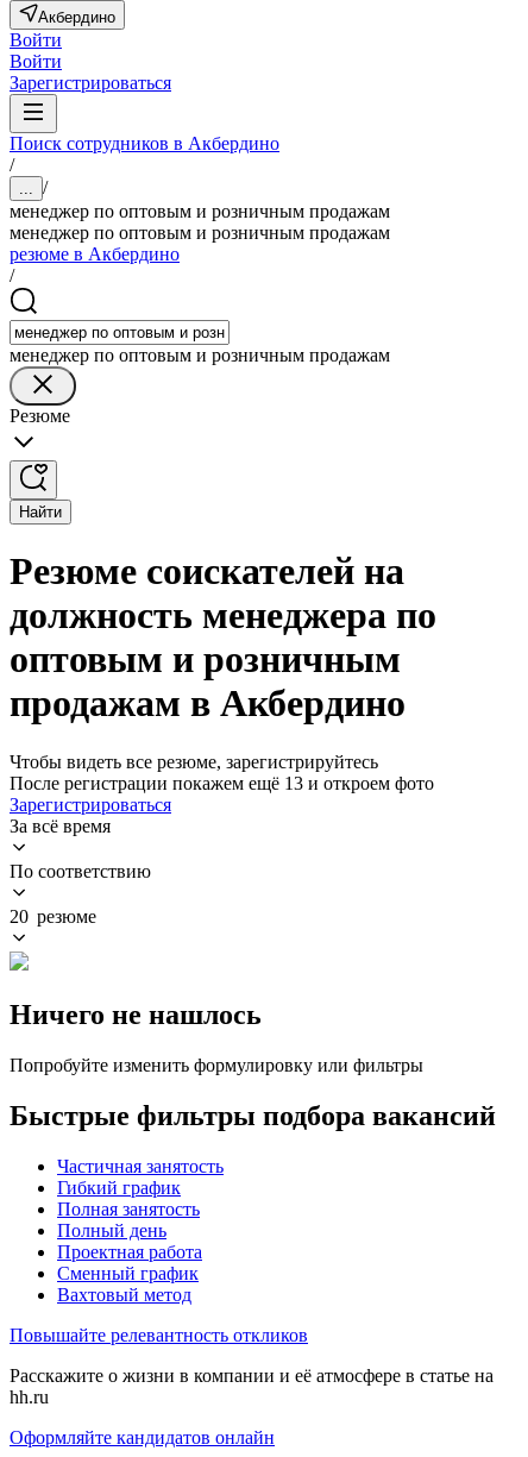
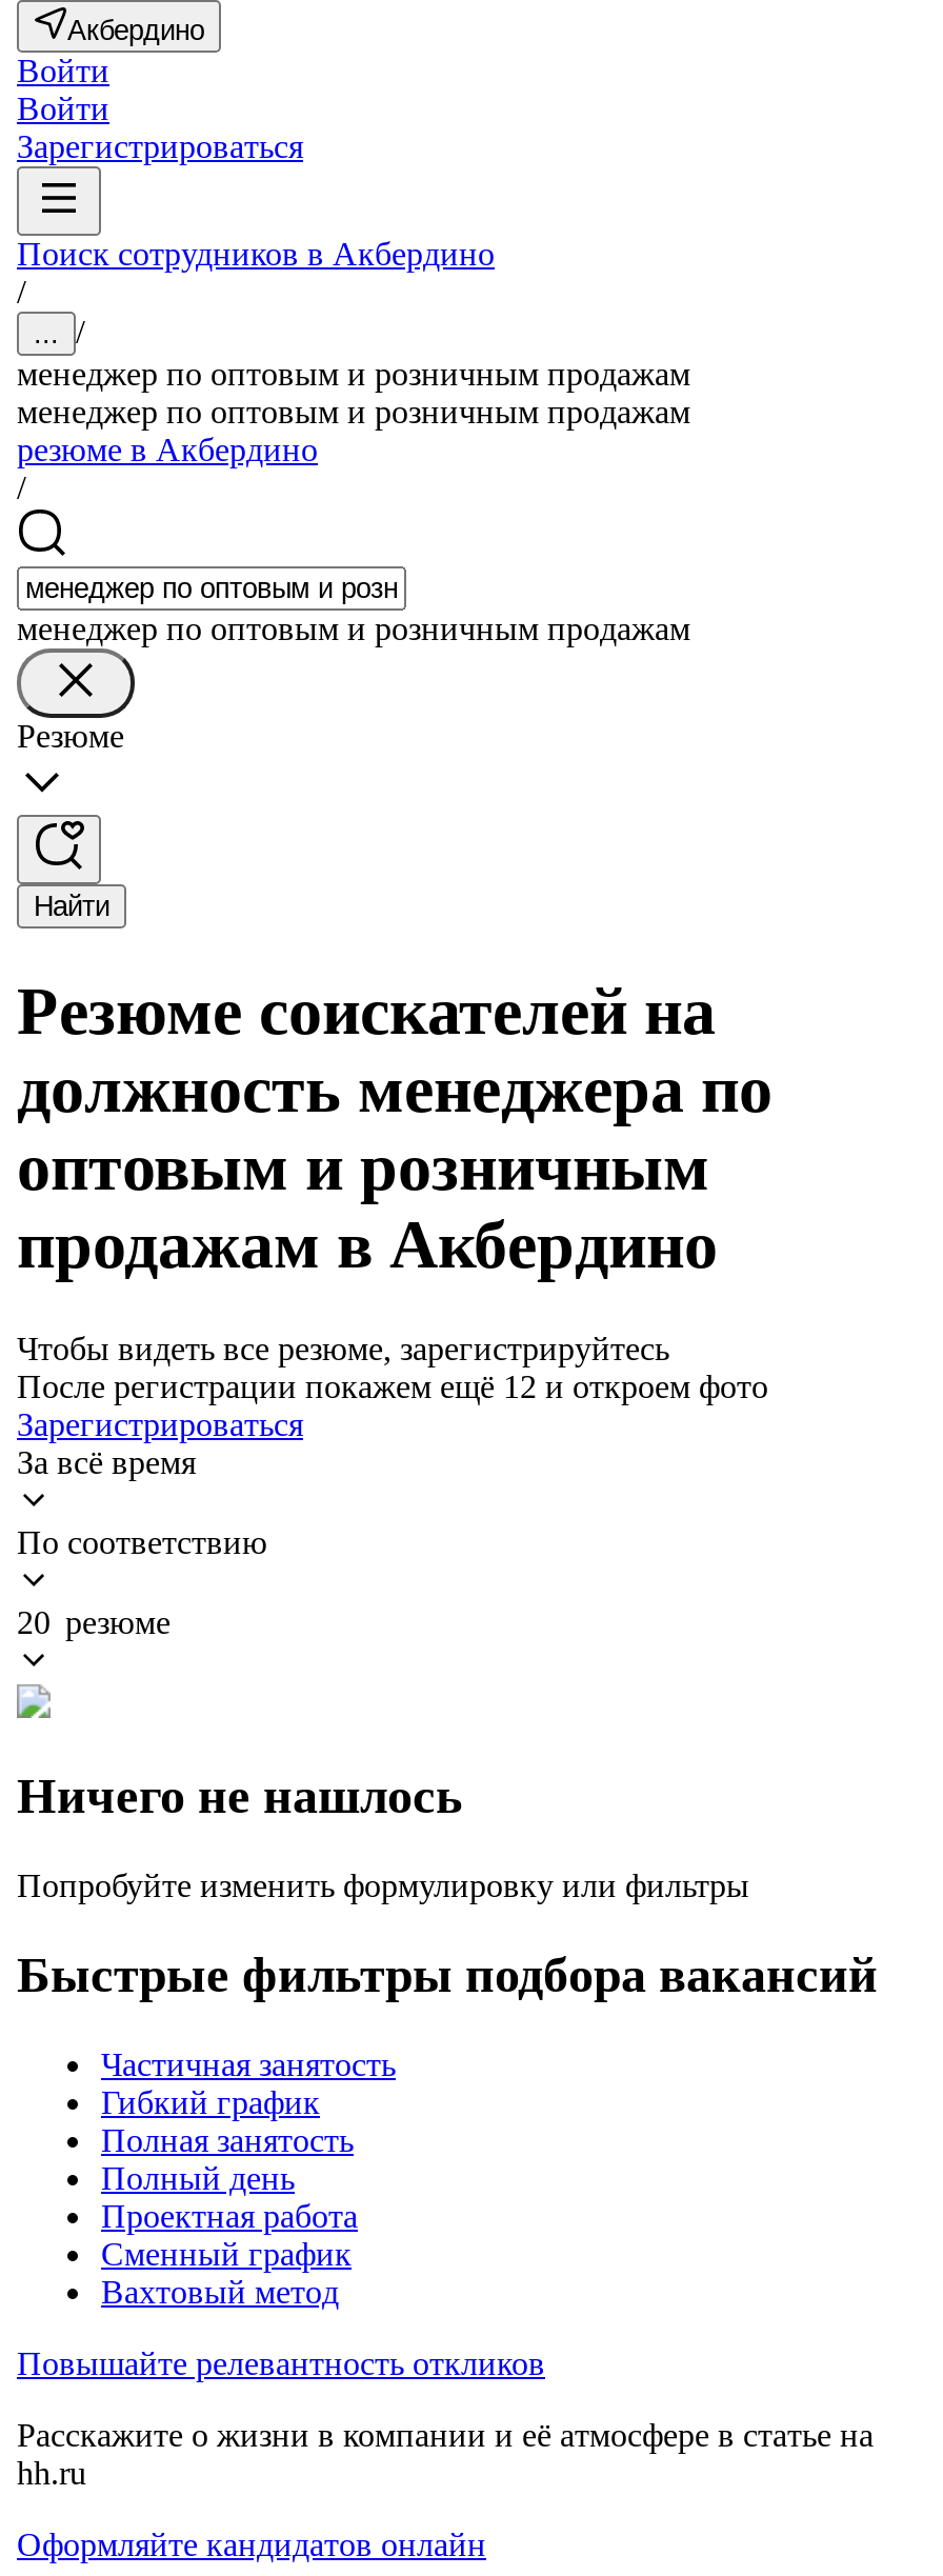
- После регистрации покажем ещё 13 и откроем фото
+ После регистрации покажем ещё 12 и откроем фото
